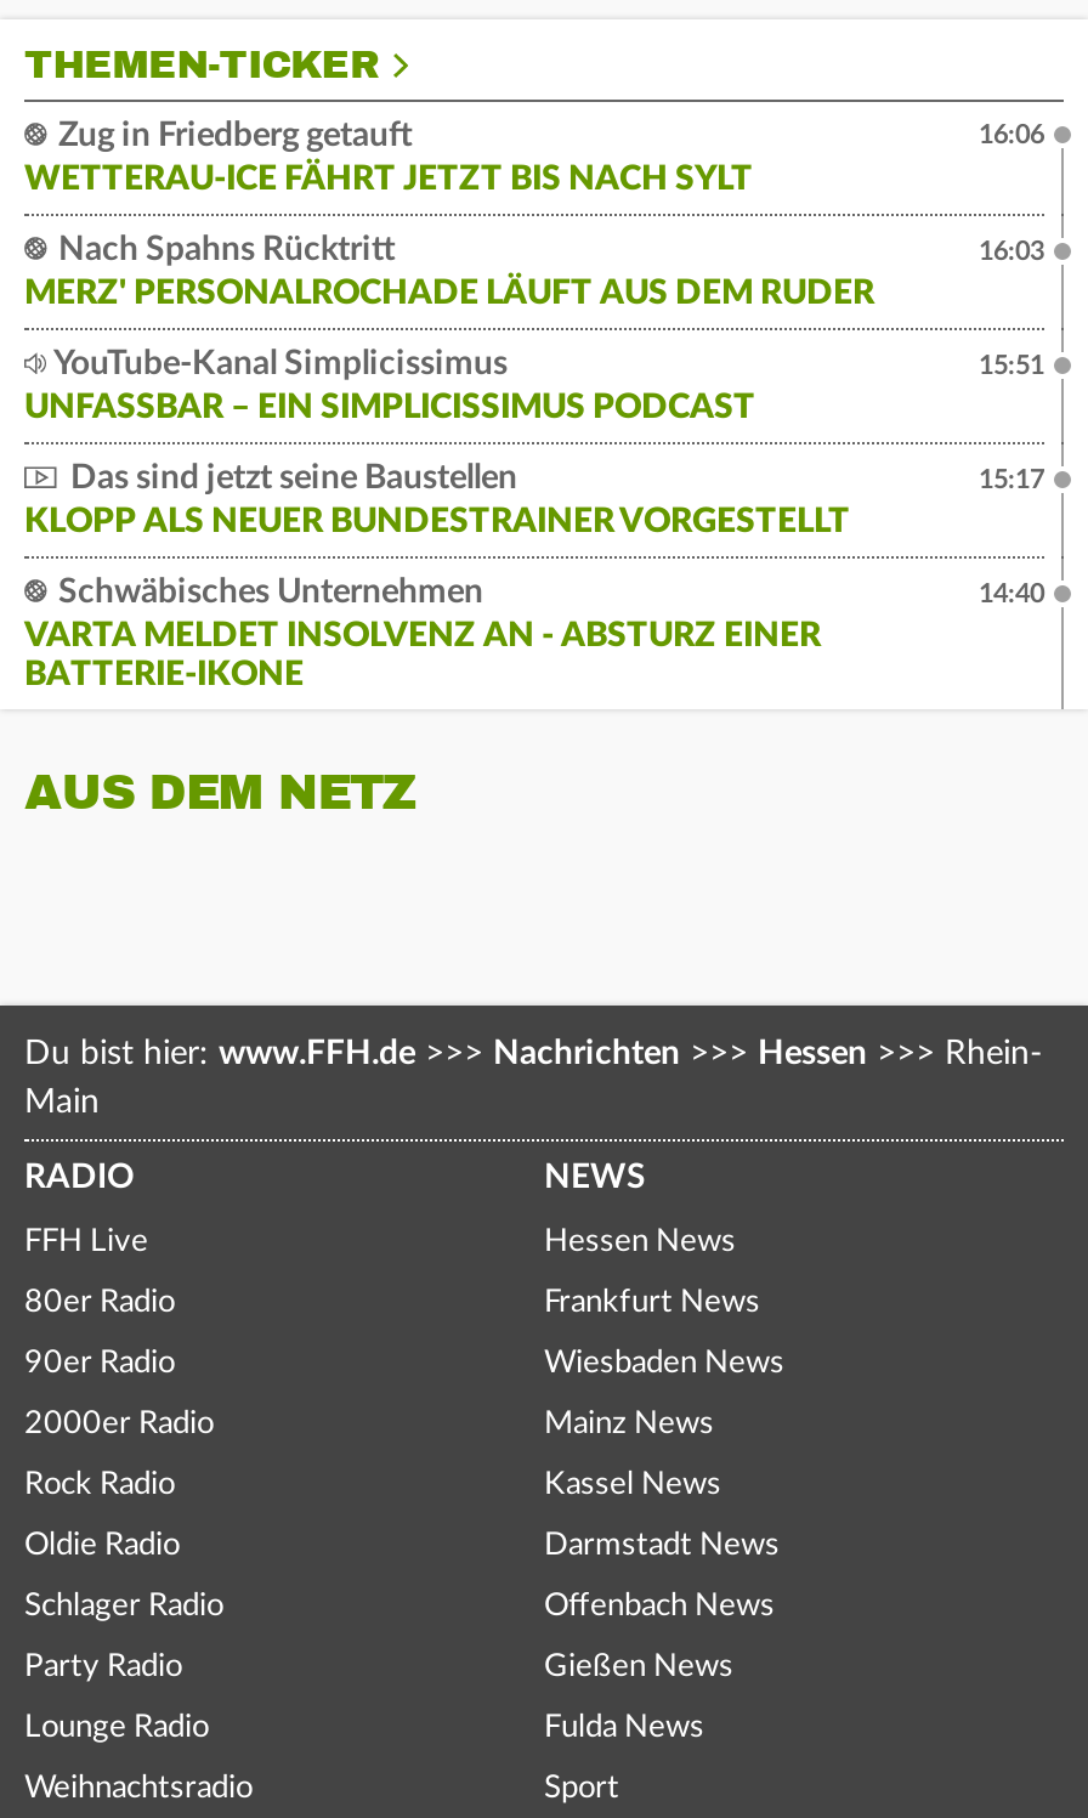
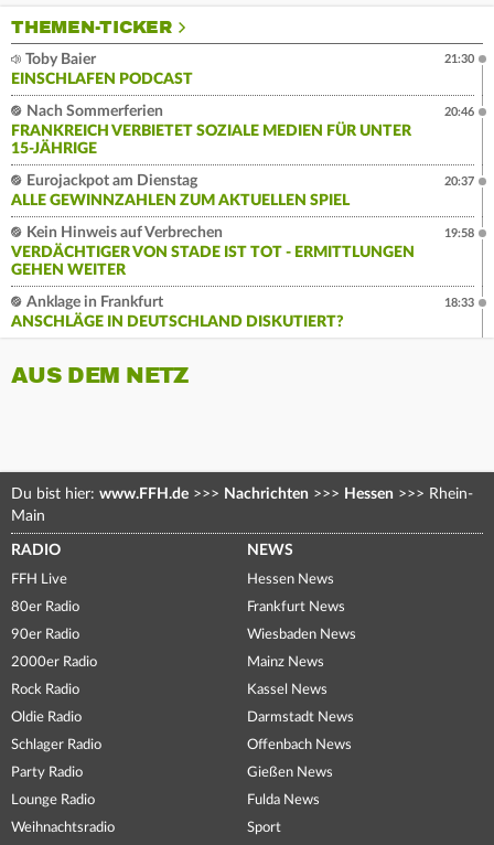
- Zug in Friedberg getauft
- WETTERAU-ICE FÄHRT JETZT BIS NACH SYLT
+ Toby Baier
+ EINSCHLAFEN PODCAST

- 16:06
+ 21:30

- Nach Spahns Rücktritt
- MERZ' PERSONALROCHADE LÄUFT AUS DEM RUDER
+ Nach Sommerferien
+ FRANKREICH VERBIETET SOZIALE MEDIEN FÜR UNTER
+ 15-JÄHRIGE

- 16:03
+ 20:46

- YouTube-Kanal Simplicissimus
- UNFASSBAR – EIN SIMPLICISSIMUS PODCAST
+ Eurojackpot am Dienstag
+ ALLE GEWINNZAHLEN ZUM AKTUELLEN SPIEL

- 15:51
+ 20:37

- Das sind jetzt seine Baustellen
- KLOPP ALS NEUER BUNDESTRAINER VORGESTELLT
+ Kein Hinweis auf Verbrechen
+ VERDÄCHTIGER VON STADE IST TOT - ERMITTLUNGEN
+ GEHEN WEITER

- 15:17
+ 19:58

- Schwäbisches Unternehmen
- VARTA MELDET INSOLVENZ AN - ABSTURZ EINER
- BATTERIE-IKONE
+ Anklage in Frankfurt
+ ANSCHLÄGE IN DEUTSCHLAND DISKUTIERT?

- 14:40
+ 18:33
